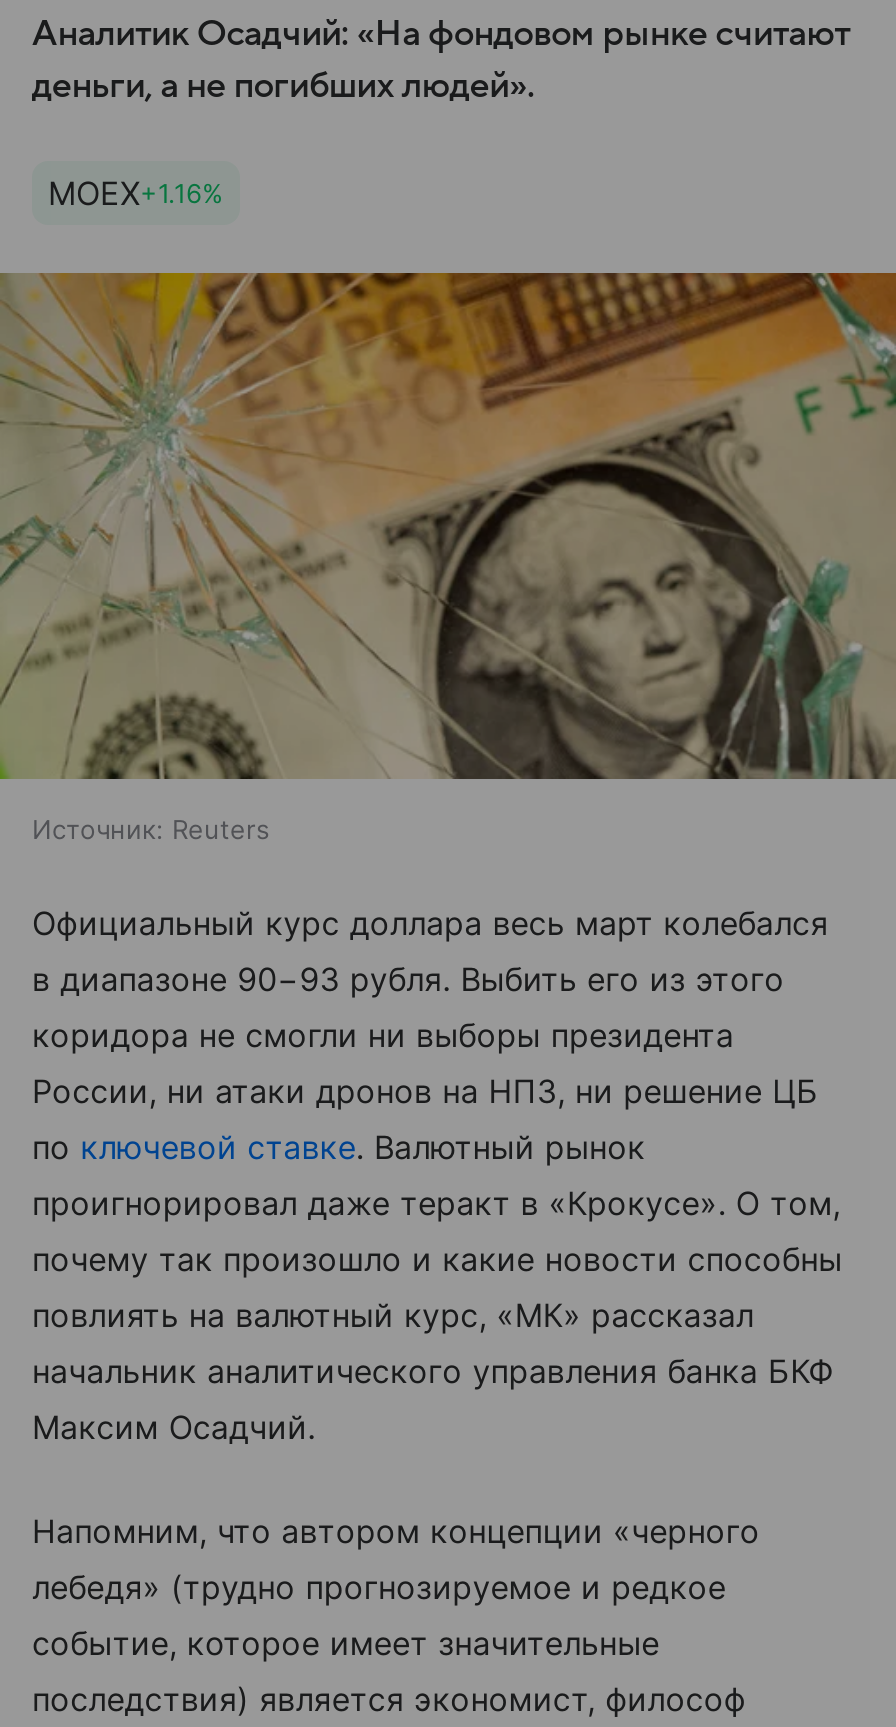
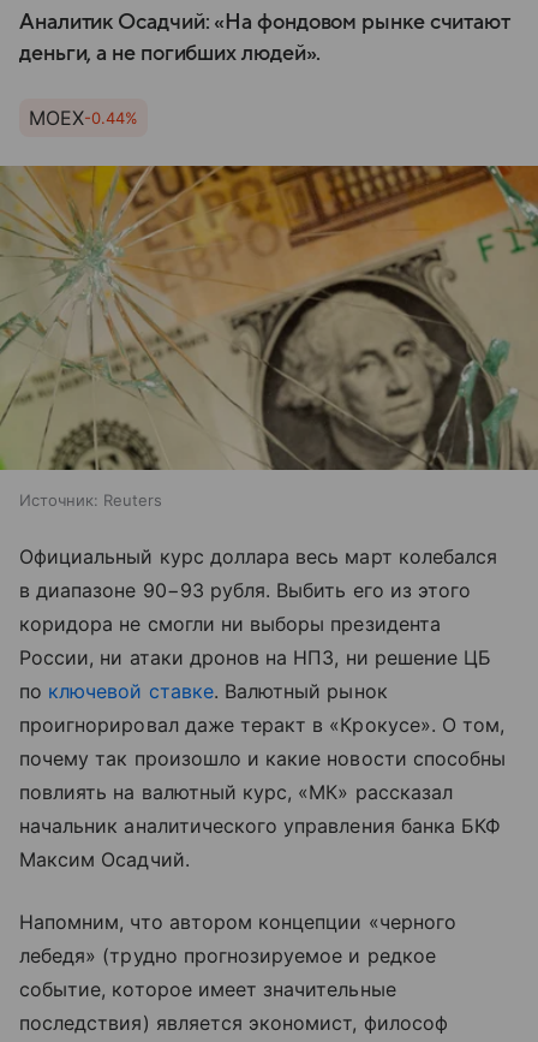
- MOEX+1.16%
+ MOEX-0.44%
